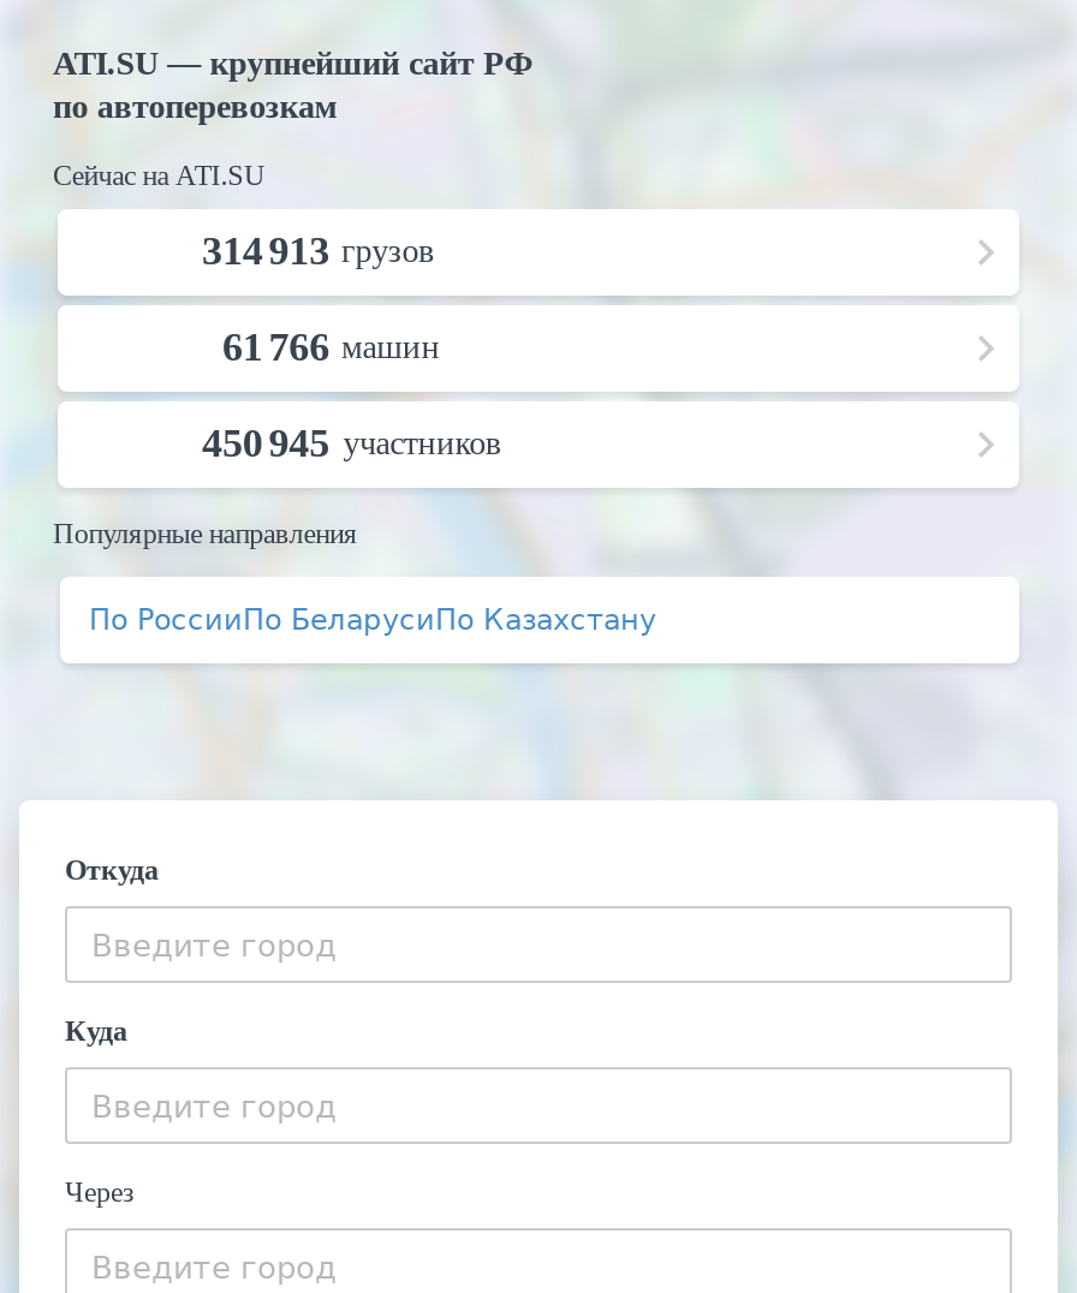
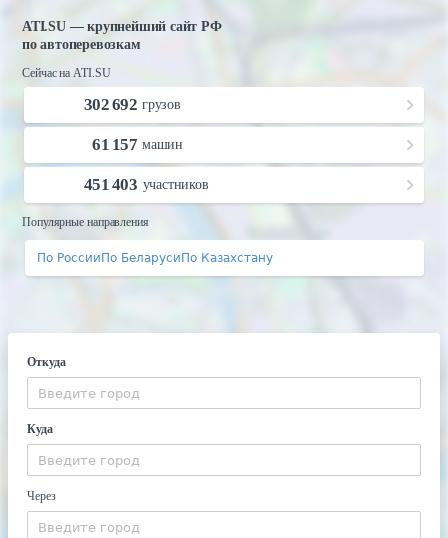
- 314 913 грузов
+ 302 692 грузов

- 61 766 машин
+ 61 157 машин

- 450 945 участников
+ 451 403 участников
